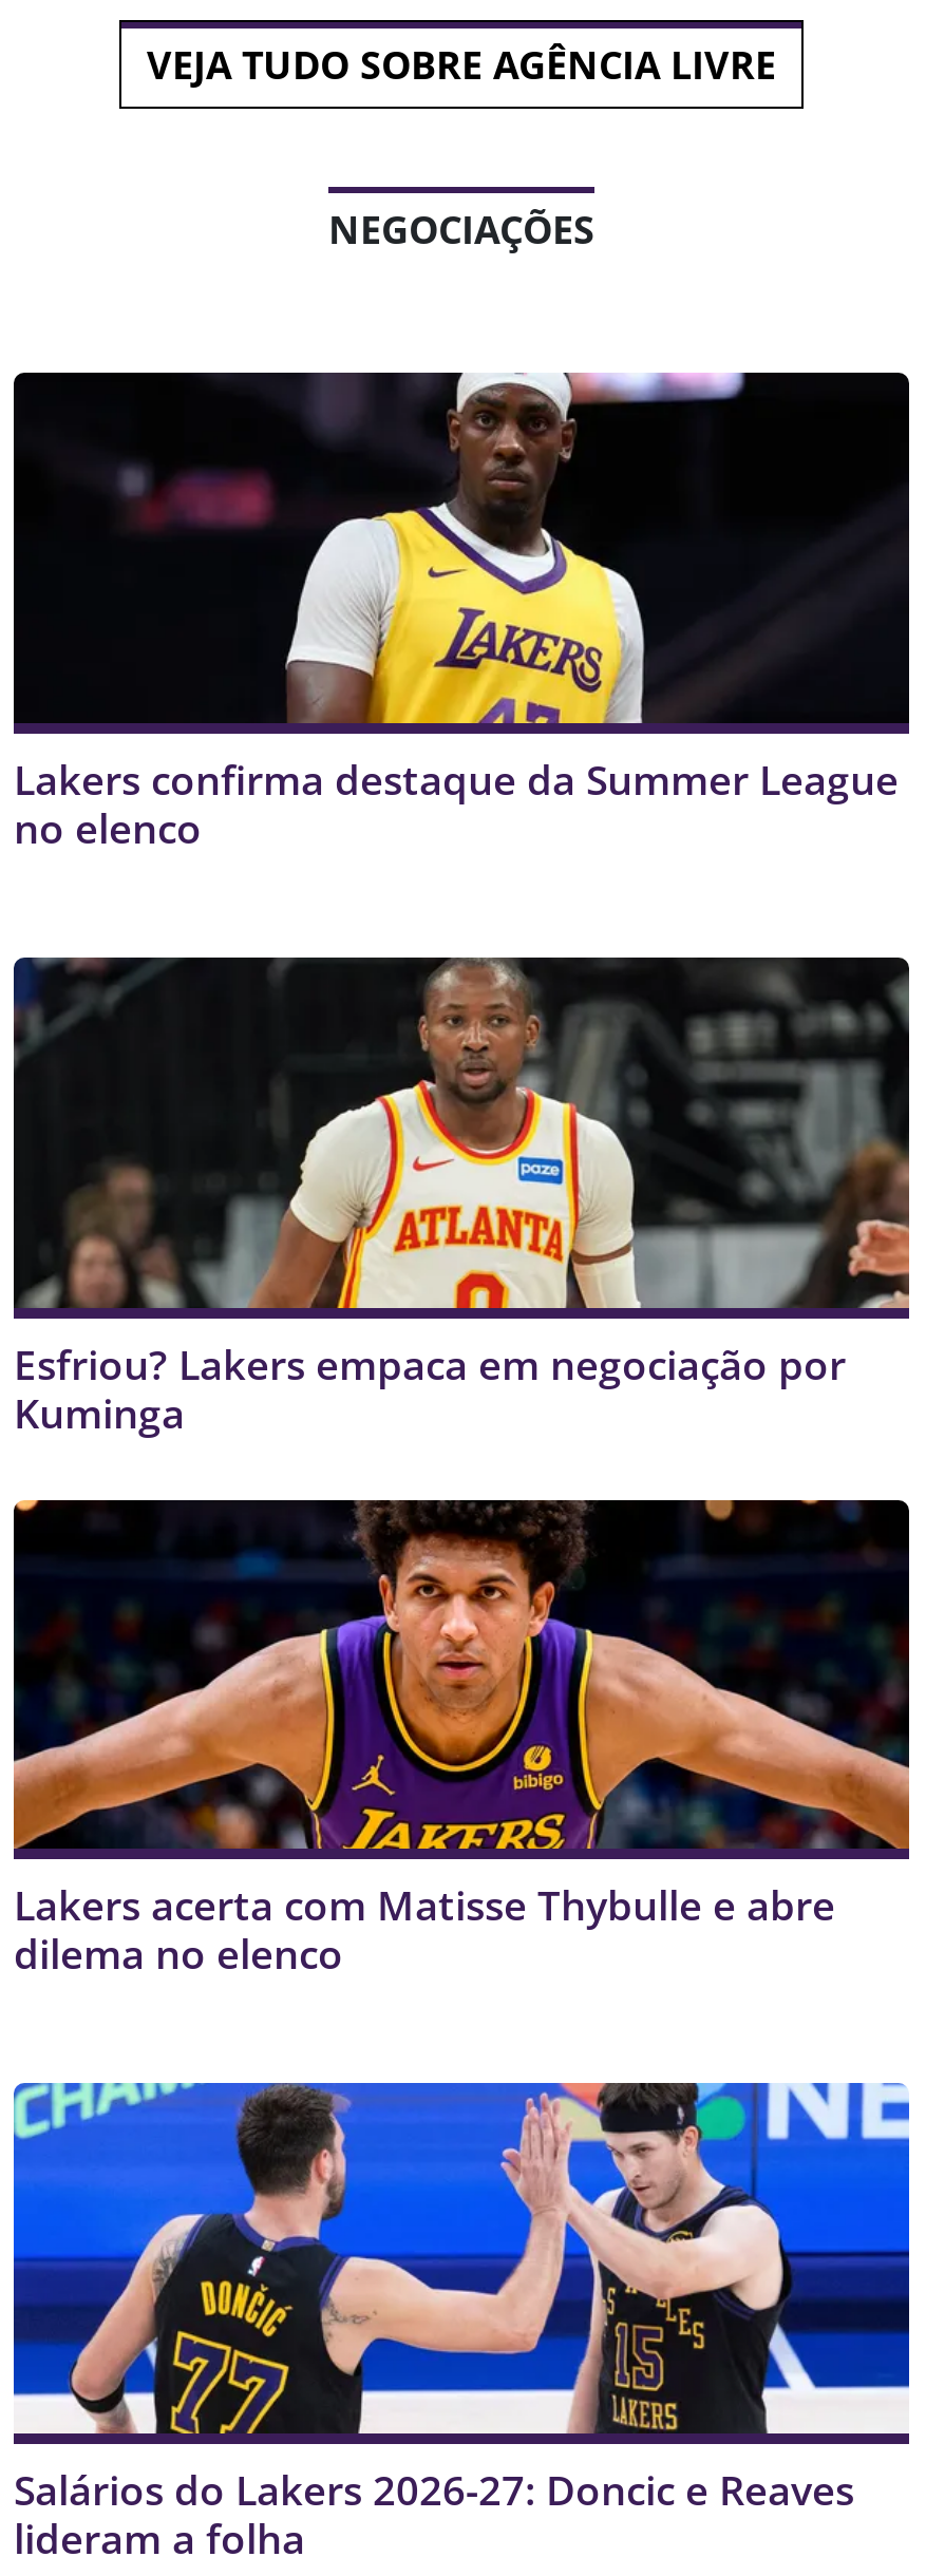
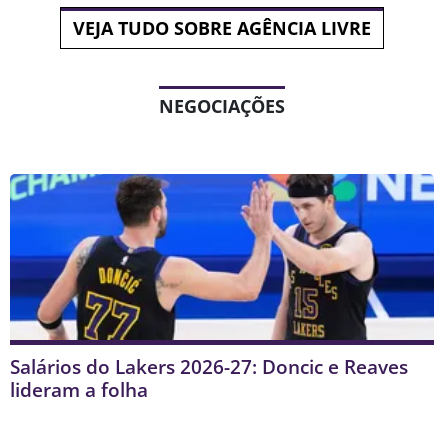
- [image]
- Lakers confirma destaque da Summer League
- no elenco

- [image]
- Esfriou? Lakers empaca em negociação por
- Kuminga

- [image]
- Lakers acerta com Matisse Thybulle e abre
- dilema no elenco
